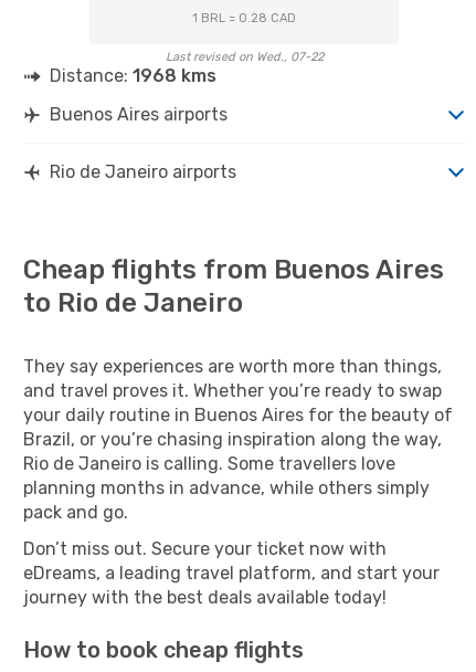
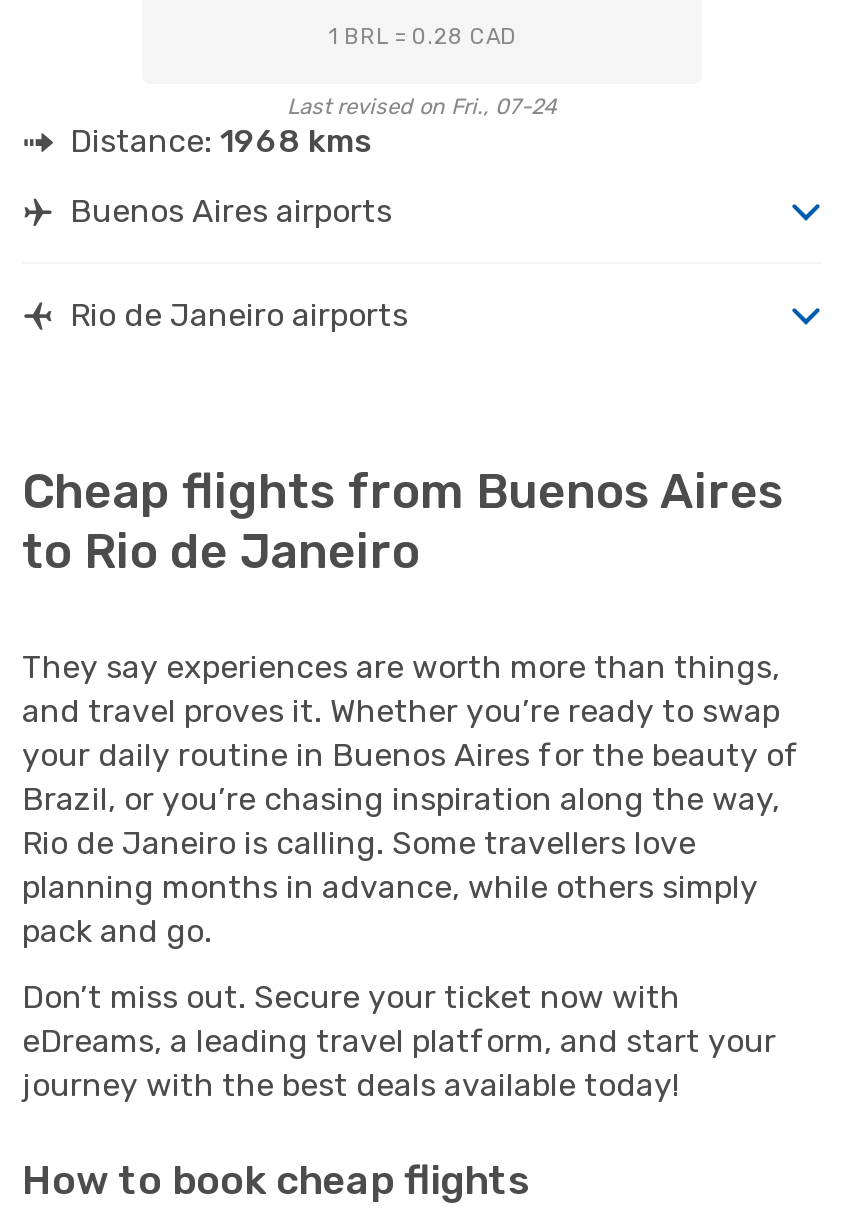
- Last revised on Wed., 07-22
+ Last revised on Fri., 07-24
